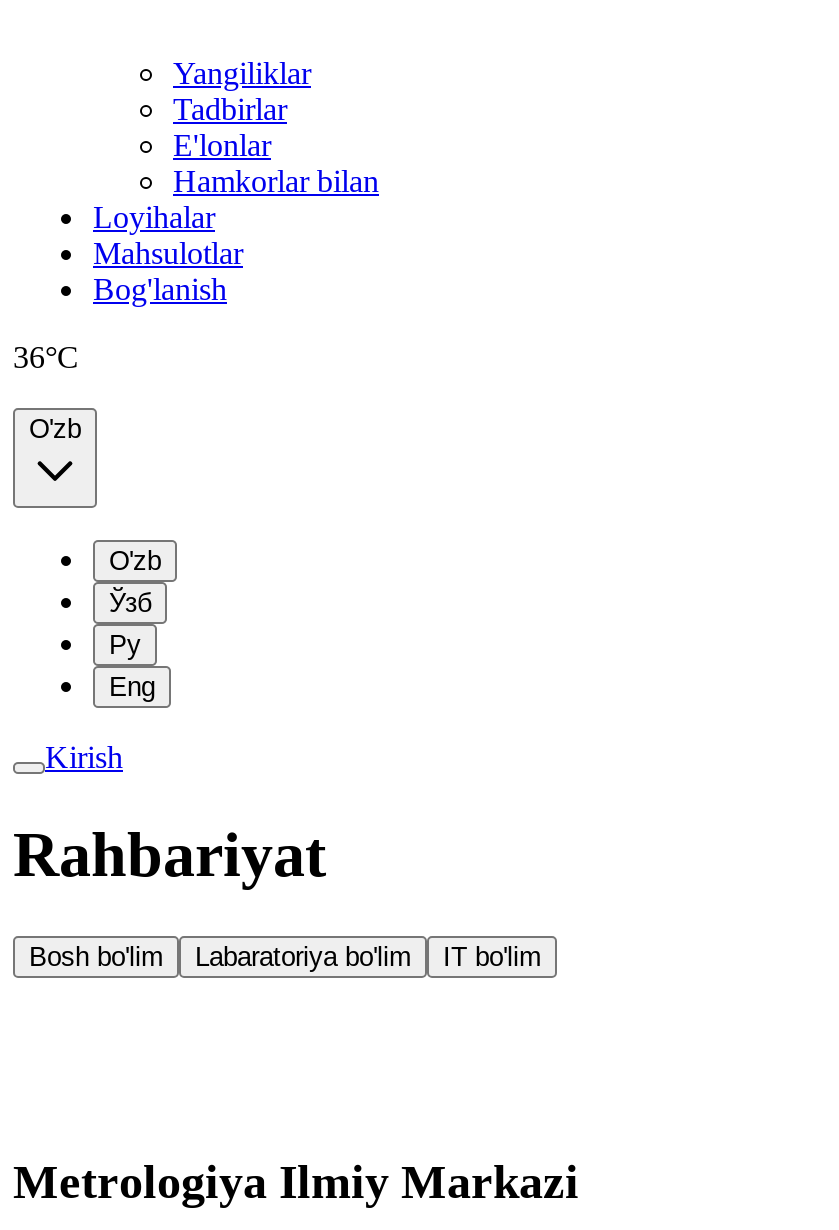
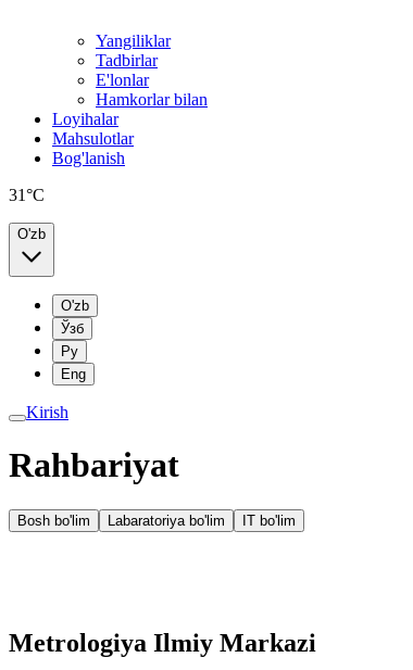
- 36°C
+ 31°C
